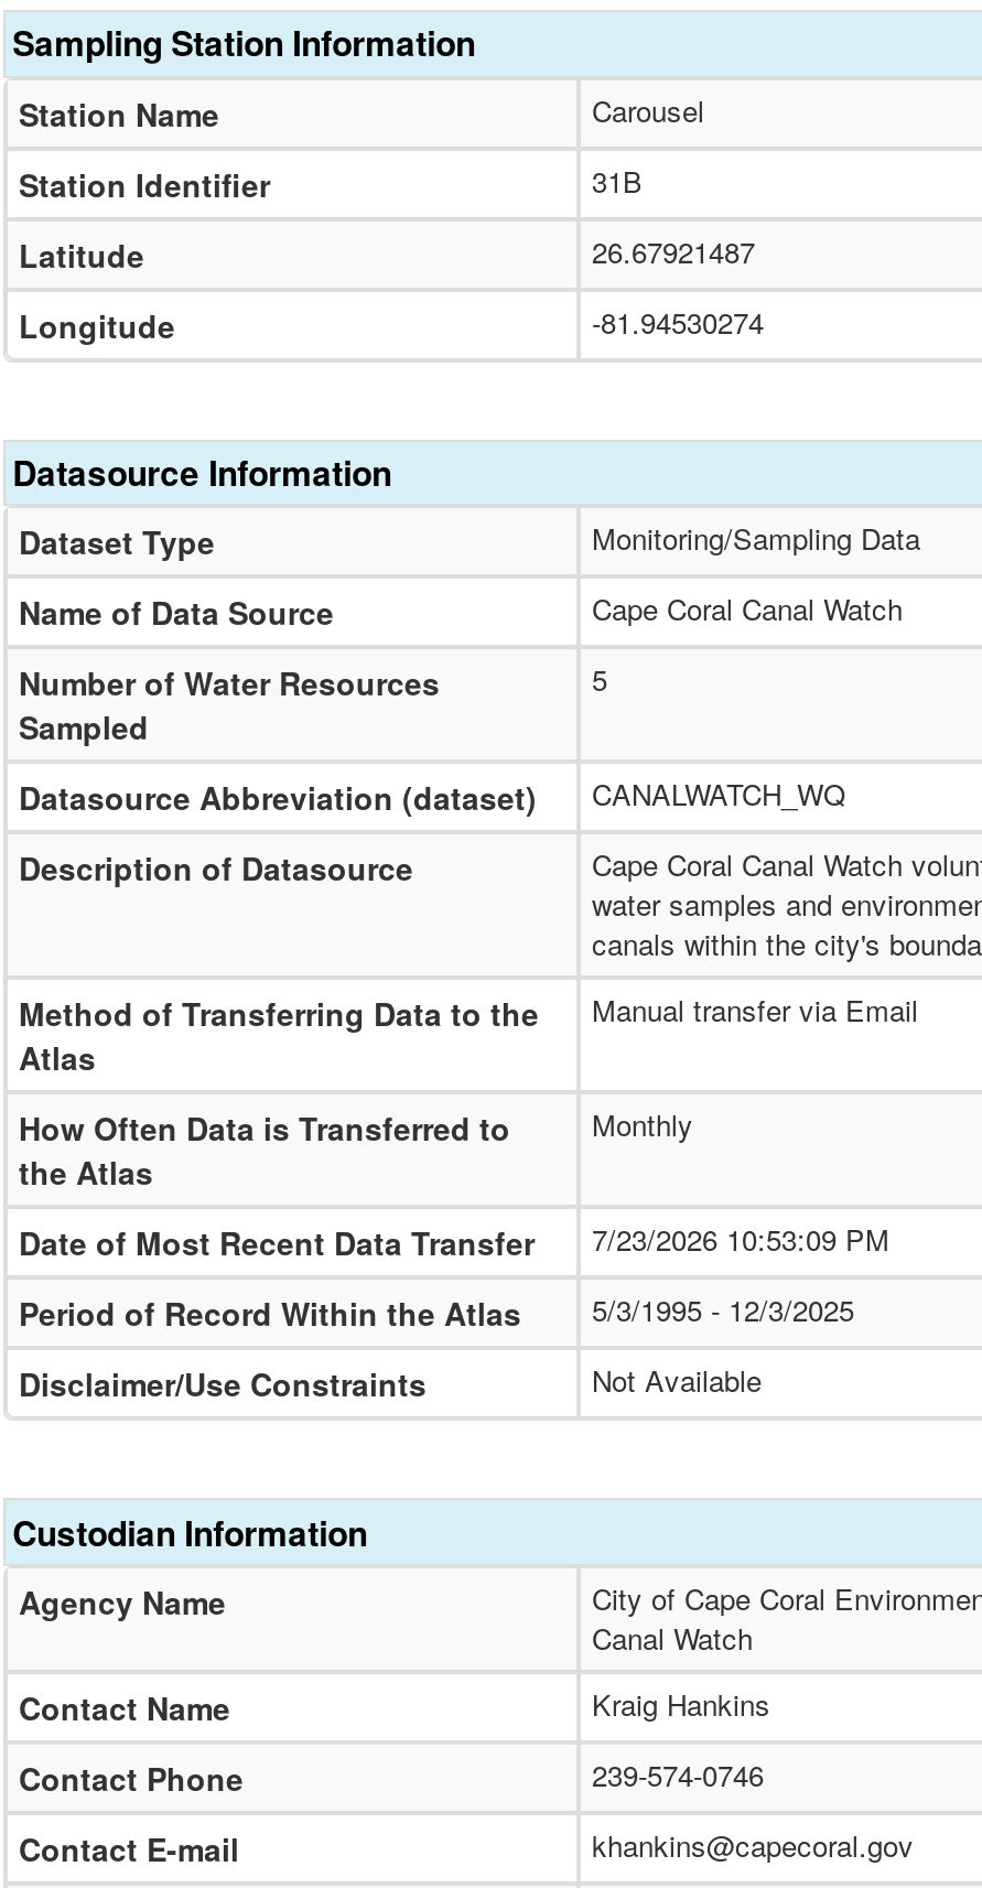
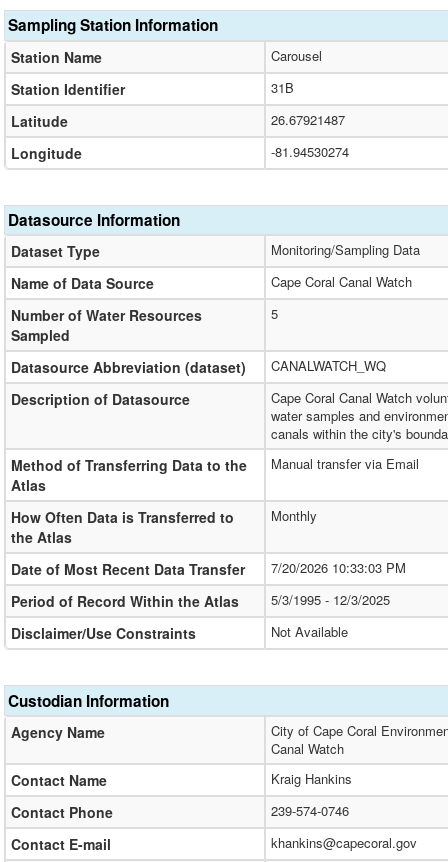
- Date of Most Recent Data Transfer 7/23/2026 10:53:09 PM
+ Date of Most Recent Data Transfer 7/20/2026 10:33:03 PM
